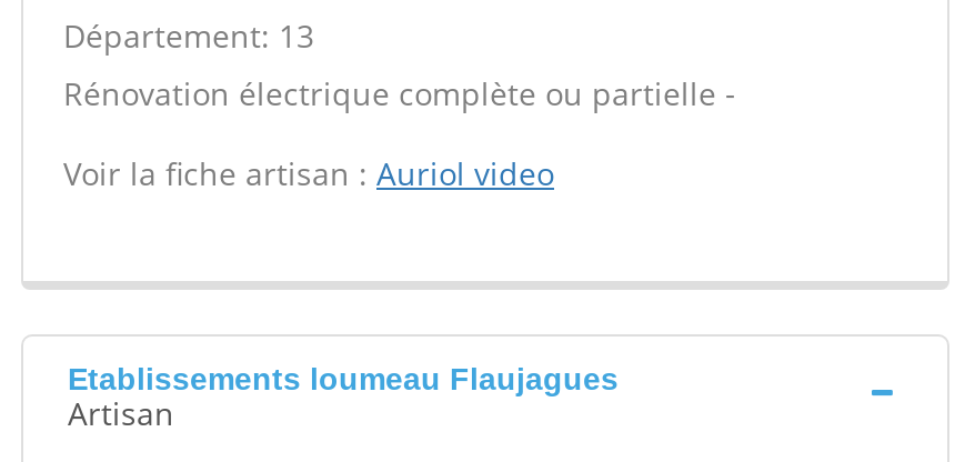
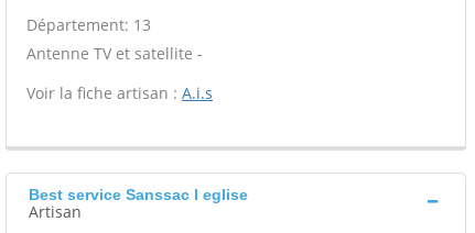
- Rénovation électrique complète ou partielle -
+ Antenne TV et satellite -

- Voir la fiche artisan : Auriol video
+ Voir la fiche artisan : A.i.s

- Etablissements loumeau Flaujagues
+ Best service Sanssac l eglise
